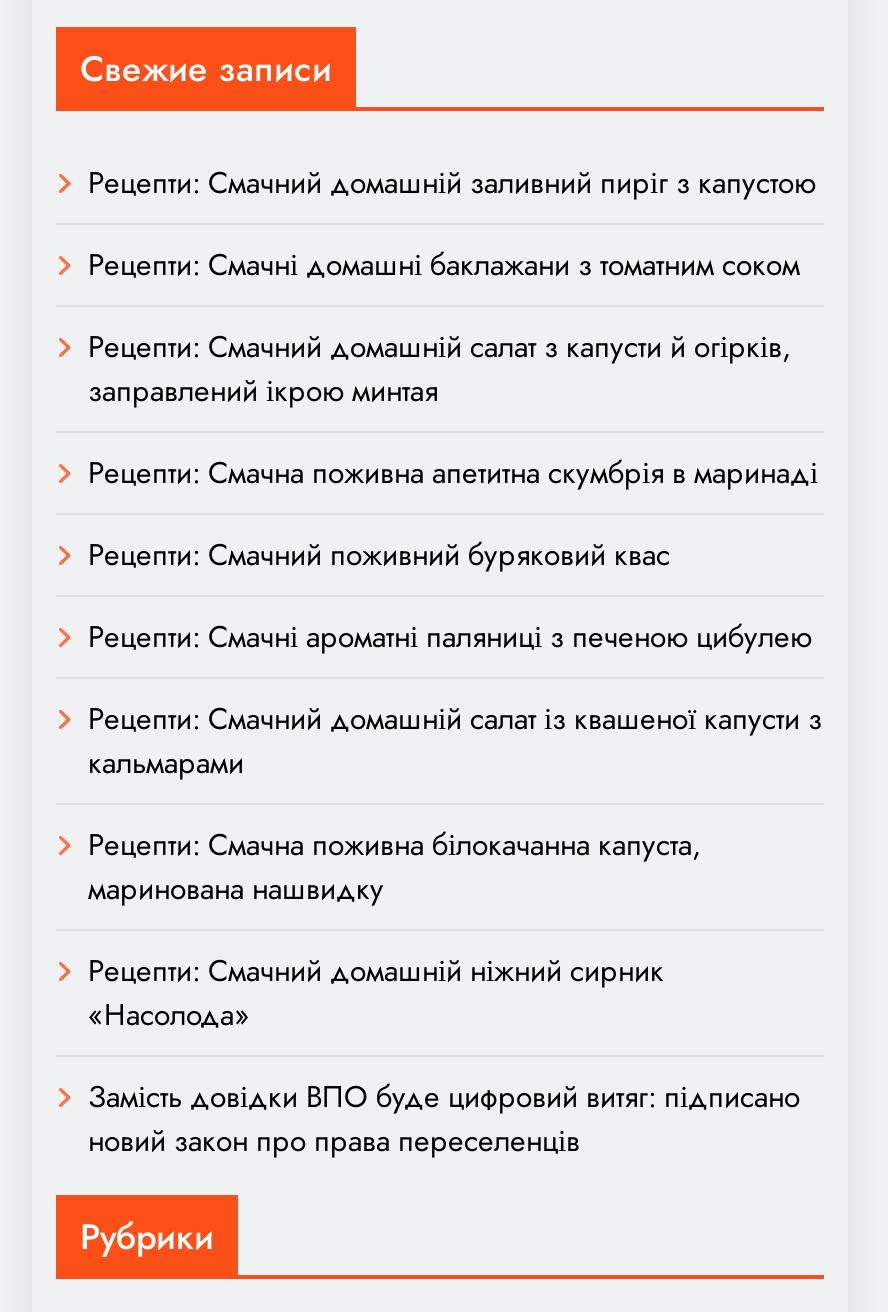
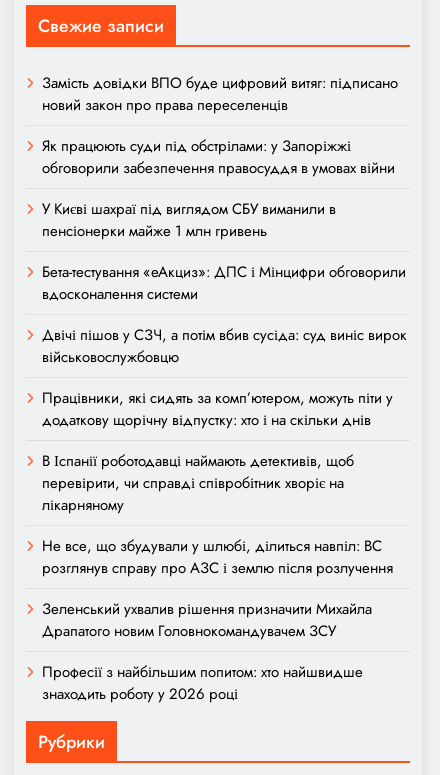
- Рецепти: Смачний домашній заливний пиріг з капустою
- Рецепти: Смачні домашні баклажани з томатним соком
- Рецепти: Смачний домашній салат з капусти й огірків,
- заправлений ікрою минтая
- Рецепти: Смачна поживна апетитна скумбрія в маринаді
- Рецепти: Смачний поживний буряковий квас
- Рецепти: Смачні ароматні паляниці з печеною цибулею
- Рецепти: Смачний домашній салат із квашеної капусти з
- кальмарами
- Рецепти: Смачна поживна білокачанна капуста,
- маринована нашвидку
- Рецепти: Смачний домашній ніжний сирник
- «Насолода»

moved up: Замість довідки ВПО буде цифровий витяг: підписано | новий закон про права переселенців

+ Як працюють суди під обстрілами: у Запоріжжі
+ обговорили забезпечення правосуддя в умовах війни
+ У Києві шахраї під виглядом СБУ виманили в
+ пенсіонерки майже 1 млн гривень
+ Бета-тестування «еАкциз»: ДПС і Мінцифри обговорили
+ вдосконалення системи
+ Двічі пішов у СЗЧ, а потім вбив сусіда: суд виніс вирок
+ військовослужбовцю
+ Працівники, які сидять за комп’ютером, можуть піти у
+ додаткову щорічну відпустку: хто і на скільки днів
+ В Іспанії роботодавці наймають детективів, щоб
+ перевірити, чи справді співробітник хворіє на
+ лікарняному
+ Не все, що збудували у шлюбі, ділиться навпіл: ВС
+ розглянув справу про АЗС і землю після розлучення
+ Зеленський ухвалив рішення призначити Михайла
+ Драпатого новим Головнокомандувачем ЗСУ
+ Професії з найбільшим попитом: хто найшвидше
+ знаходить роботу у 2026 році
